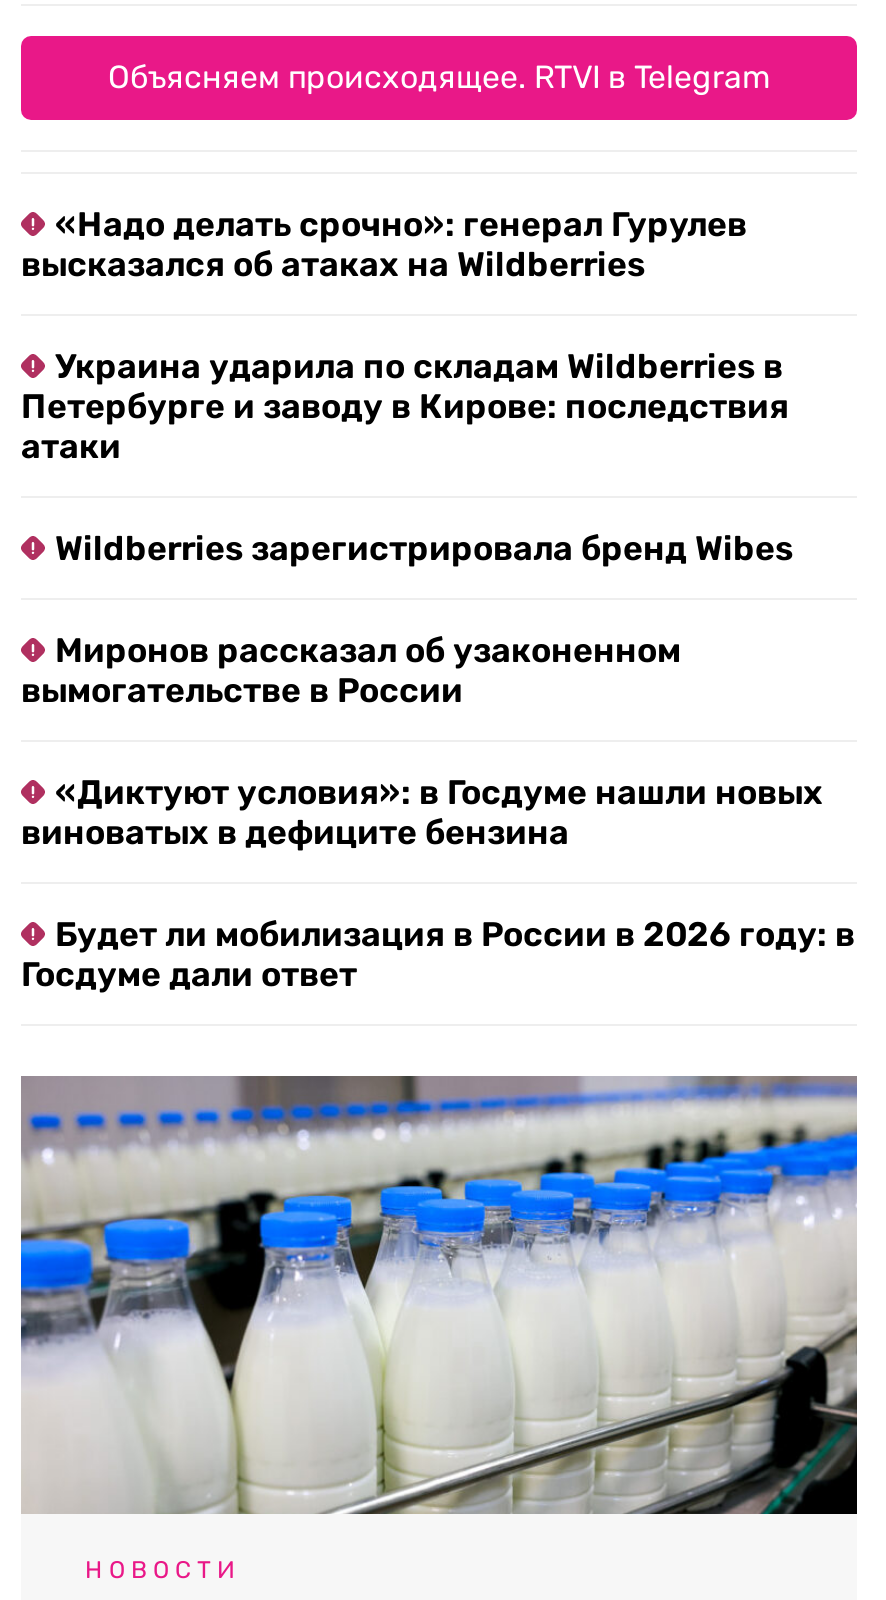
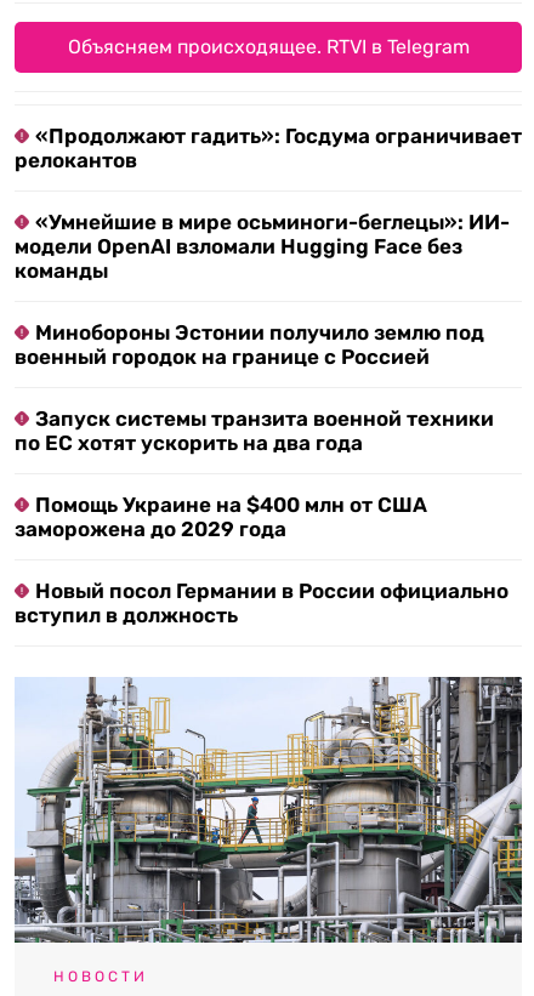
- «Надо делать срочно»: генерал Гурулев
- высказался об атаках на Wildberries
+ «Продолжают гадить»: Госдума ограничивает
+ релокантов

- Украина ударила по складам Wildberries в
- Петербурге и заводу в Кирове: последствия
- атаки
+ «Умнейшие в мире осьминоги-беглецы»: ИИ-
+ модели OpenAI взломали Hugging Face без
+ команды

- Wildberries зарегистрировала бренд Wibes
+ Минобороны Эстонии получило землю под
+ военный городок на границе с Россией

- Миронов рассказал об узаконенном
- вымогательстве в России
+ Запуск системы транзита военной техники
+ по ЕС хотят ускорить на два года

- «Диктуют условия»: в Госдуме нашли новых
- виноватых в дефиците бензина
+ Помощь Украине на $400 млн от США
+ заморожена до 2029 года

- Будет ли мобилизация в России в 2026 году: в
- Госдуме дали ответ
+ Новый посол Германии в России официально
+ вступил в должность

- [image]
+ [image]
